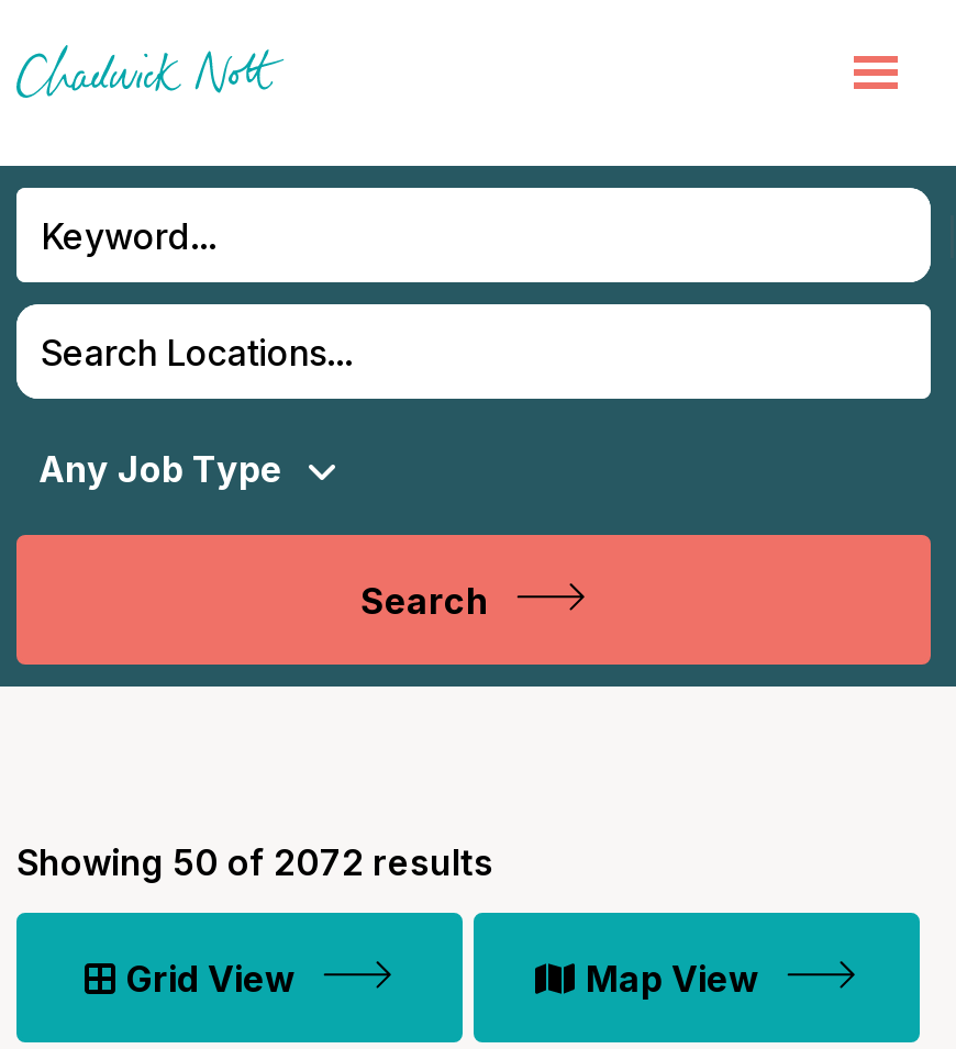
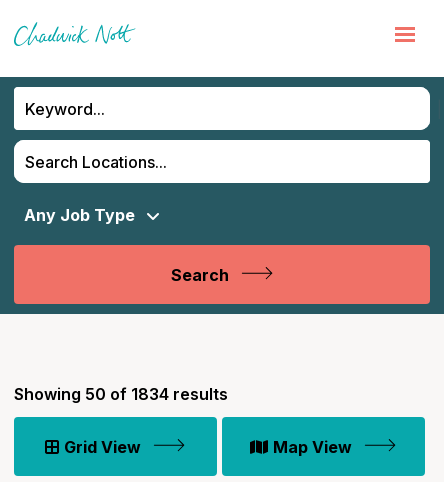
- Showing 50 of 2072 results
+ Showing 50 of 1834 results
